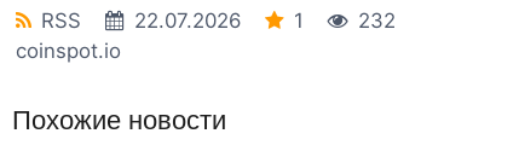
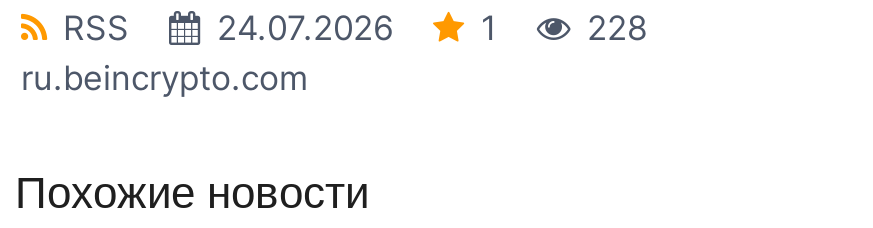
- 232
- coinspot.io
+ 228
+ ru.beincrypto.com

- 22.07.2026
+ 24.07.2026
